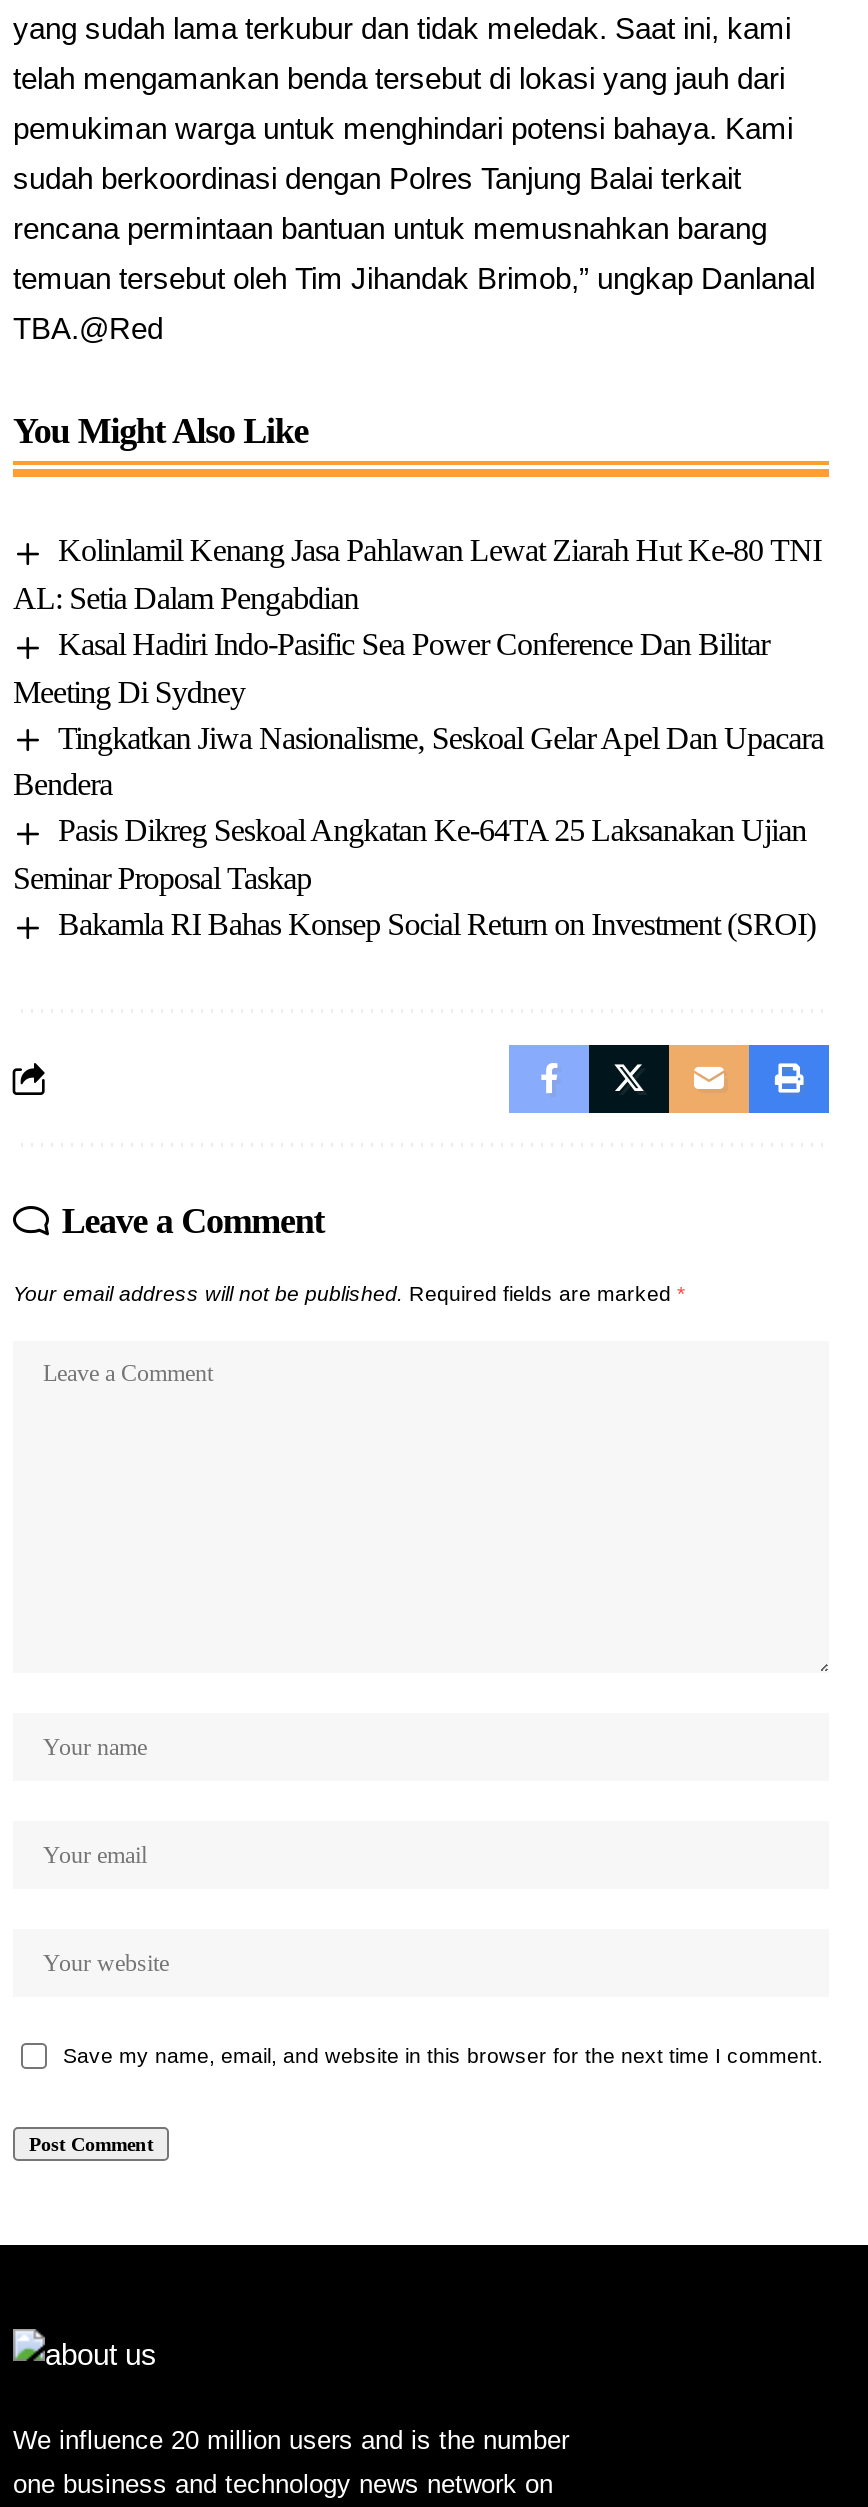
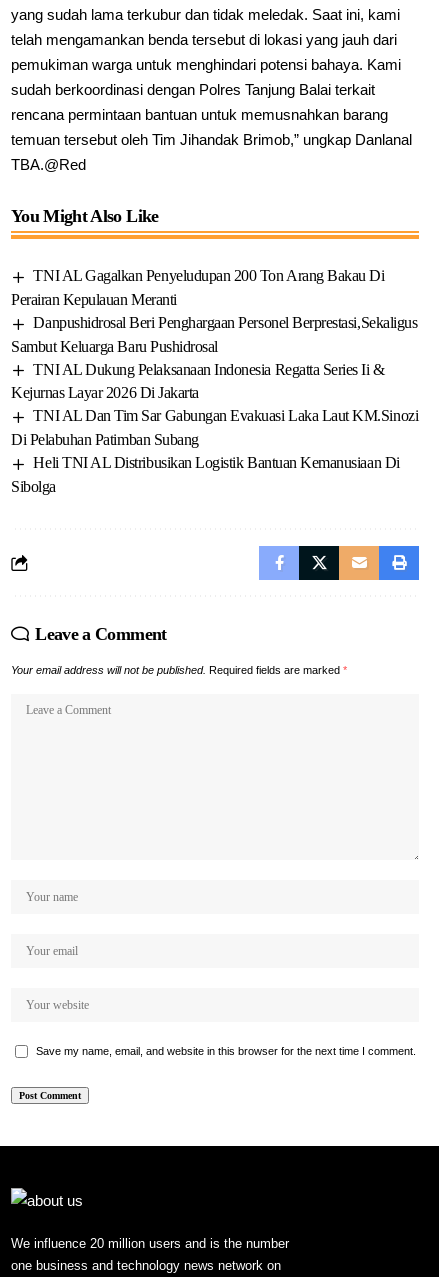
- Kolinlamil Kenang Jasa Pahlawan Lewat Ziarah Hut Ke-80 TNI
- AL: Setia Dalam Pengabdian
- Kasal Hadiri Indo-Pasific Sea Power Conference Dan Bilitar
- Meeting Di Sydney
- Tingkatkan Jiwa Nasionalisme, Seskoal Gelar Apel Dan Upacara
- Bendera
- Pasis Dikreg Seskoal Angkatan Ke-64TA 25 Laksanakan Ujian
- Seminar Proposal Taskap
- Bakamla RI Bahas Konsep Social Return on Investment (SROI)
+ TNI AL Gagalkan Penyeludupan 200 Ton Arang Bakau Di
+ Perairan Kepulauan Meranti
+ Danpushidrosal Beri Penghargaan Personel Berprestasi,Sekaligus
+ Sambut Keluarga Baru Pushidrosal
+ TNI AL Dukung Pelaksanaan Indonesia Regatta Series Ii &
+ Kejurnas Layar 2026 Di Jakarta
+ TNI AL Dan Tim Sar Gabungan Evakuasi Laka Laut KM.Sinozi
+ Di Pelabuhan Patimban Subang
+ Heli TNI AL Distribusikan Logistik Bantuan Kemanusiaan Di
+ Sibolga
